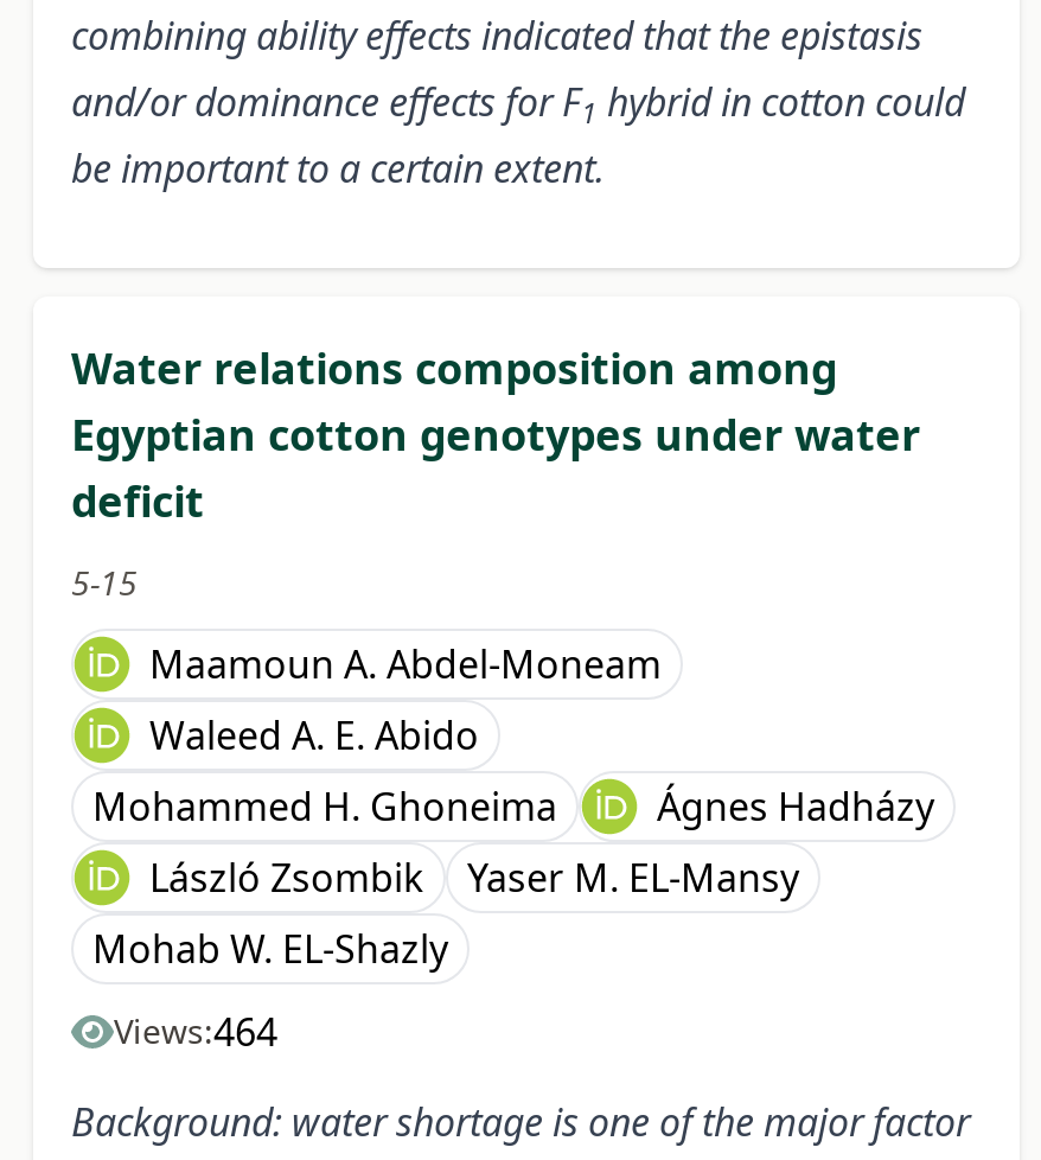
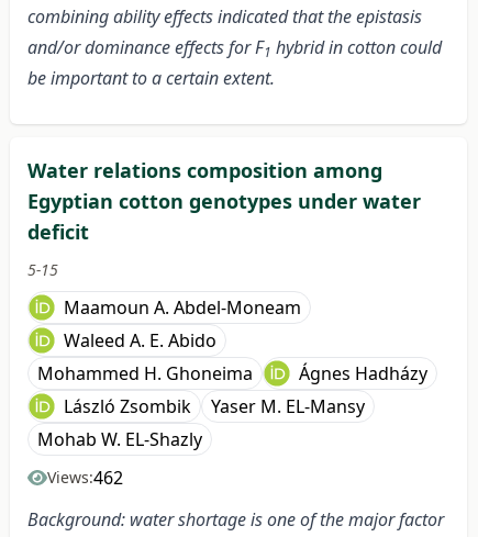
- Views:464
+ Views:462
